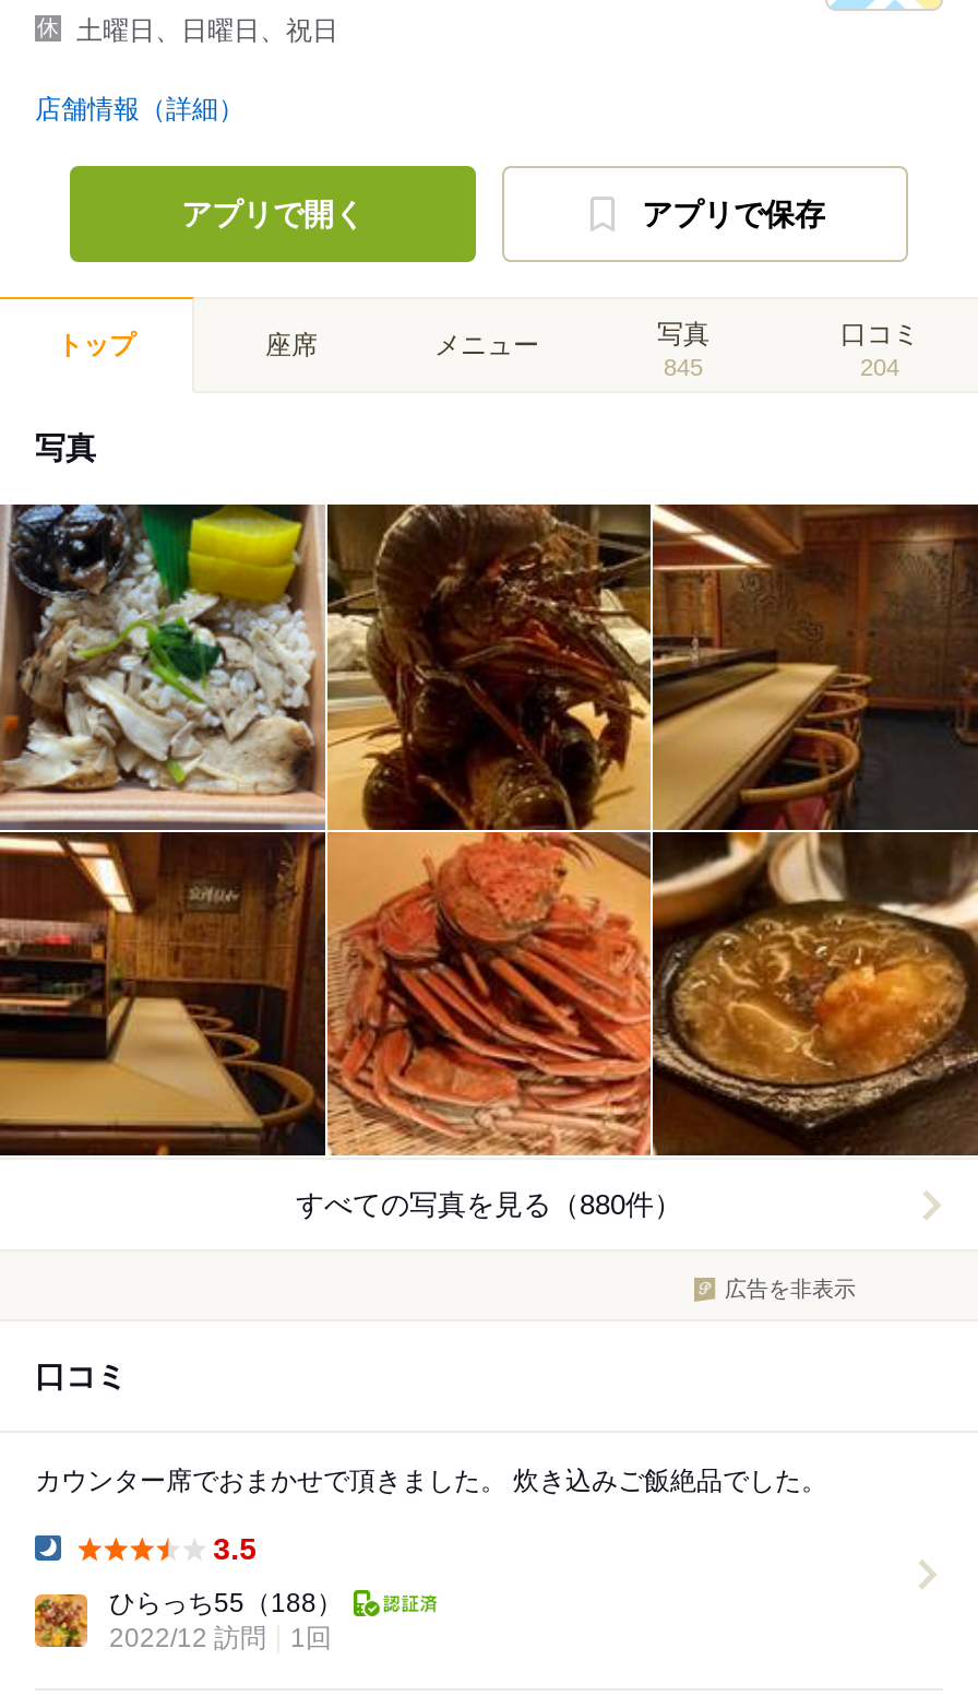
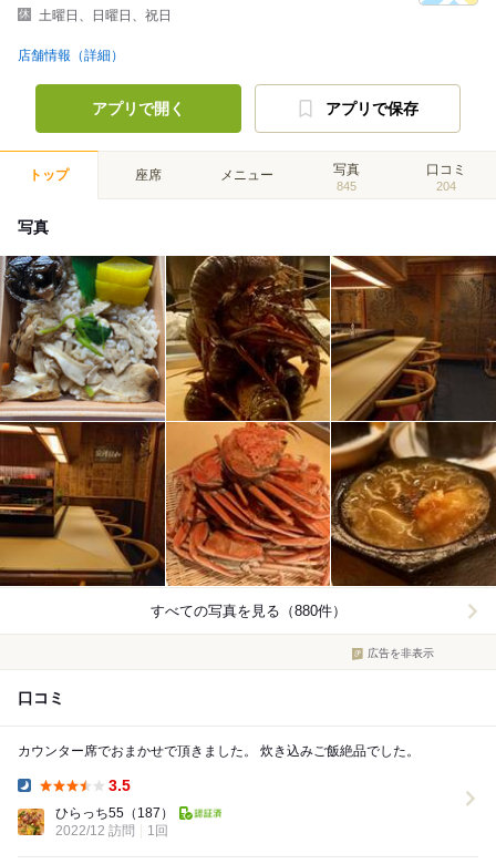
- ひらっち55（188）
+ ひらっち55（187）
